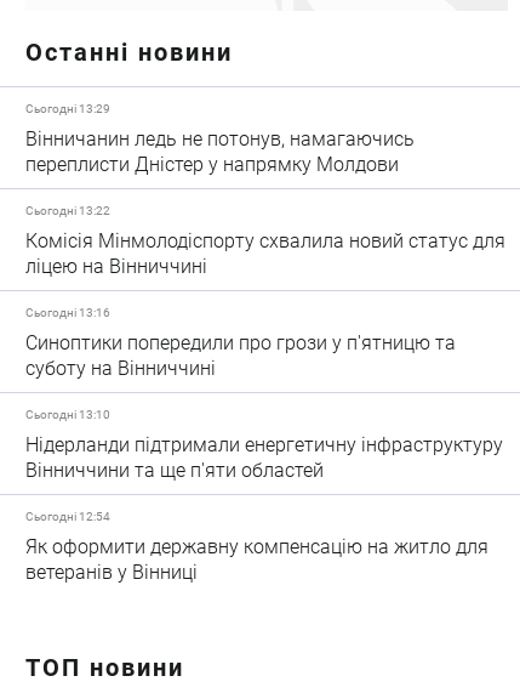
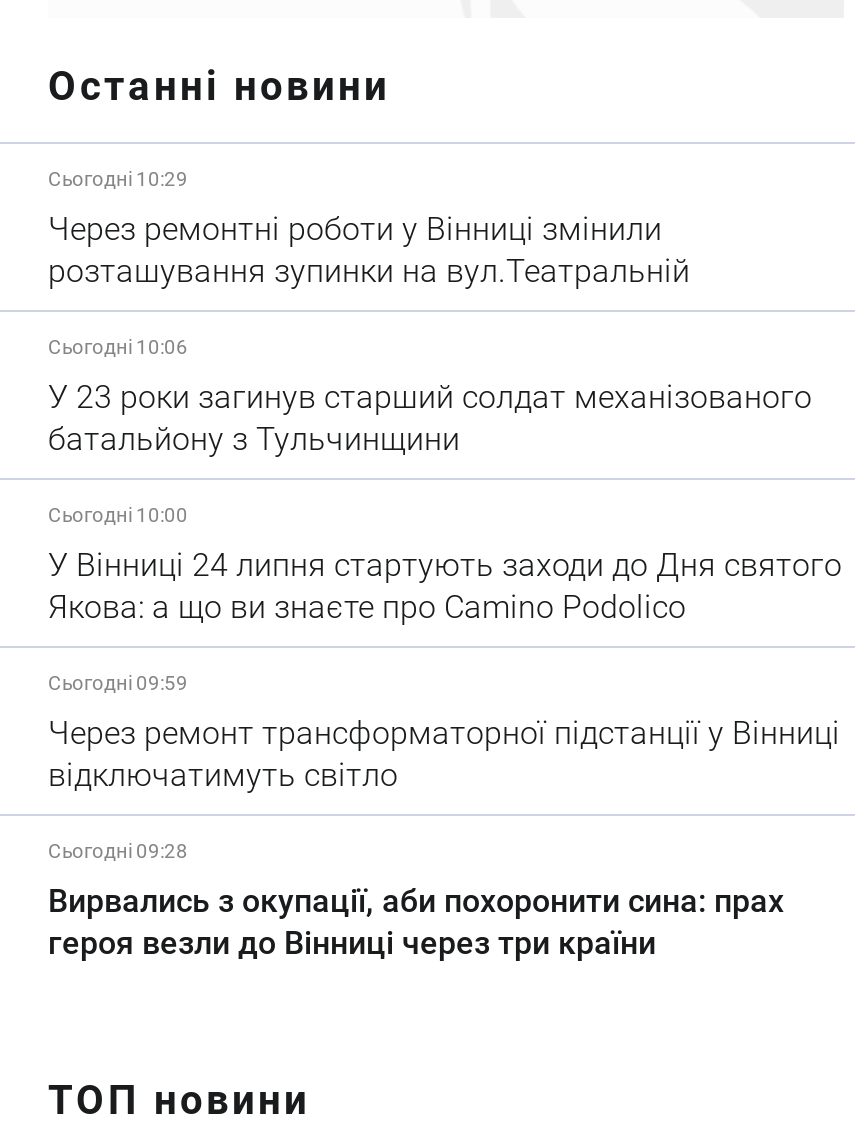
- Сьогодні 13:29
- Вінничанин ледь не потонув, намагаючись
- переплисти Дністер у напрямку Молдови
+ Сьогодні 10:29
+ Через ремонтні роботи у Вінниці змінили
+ розташування зупинки на вул.Театральній

- Сьогодні 13:22
- Комісія Мінмолодіспорту схвалила новий статус для
- ліцею на Вінниччині
+ Сьогодні 10:06
+ У 23 роки загинув старший солдат механізованого
+ батальйону з Тульчинщини

- Сьогодні 13:16
- Синоптики попередили про грози у п'ятницю та
- суботу на Вінниччині
+ Сьогодні 10:00
+ У Вінниці 24 липня стартують заходи до Дня святого
+ Якова: а що ви знаєте про Camino Podolico

- Сьогодні 13:10
- Нідерланди підтримали енергетичну інфраструктуру
- Вінниччини та ще п'яти областей
+ Сьогодні 09:59
+ Через ремонт трансформаторної підстанції у Вінниці
+ відключатимуть світло

- Сьогодні 12:54
- Як оформити державну компенсацію на житло для
- ветеранів у Вінниці
+ Сьогодні 09:28
+ Вирвались з окупації, аби похоронити сина: прах
+ героя везли до Вінниці через три країни
